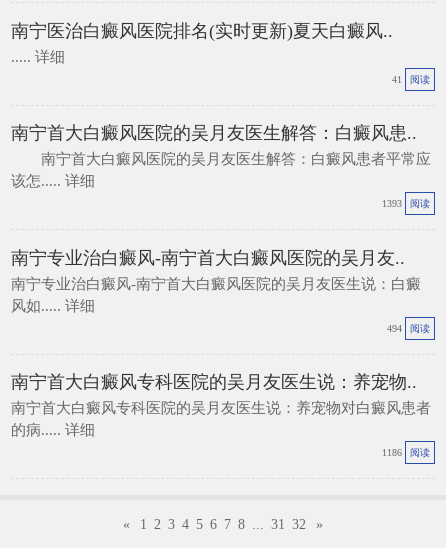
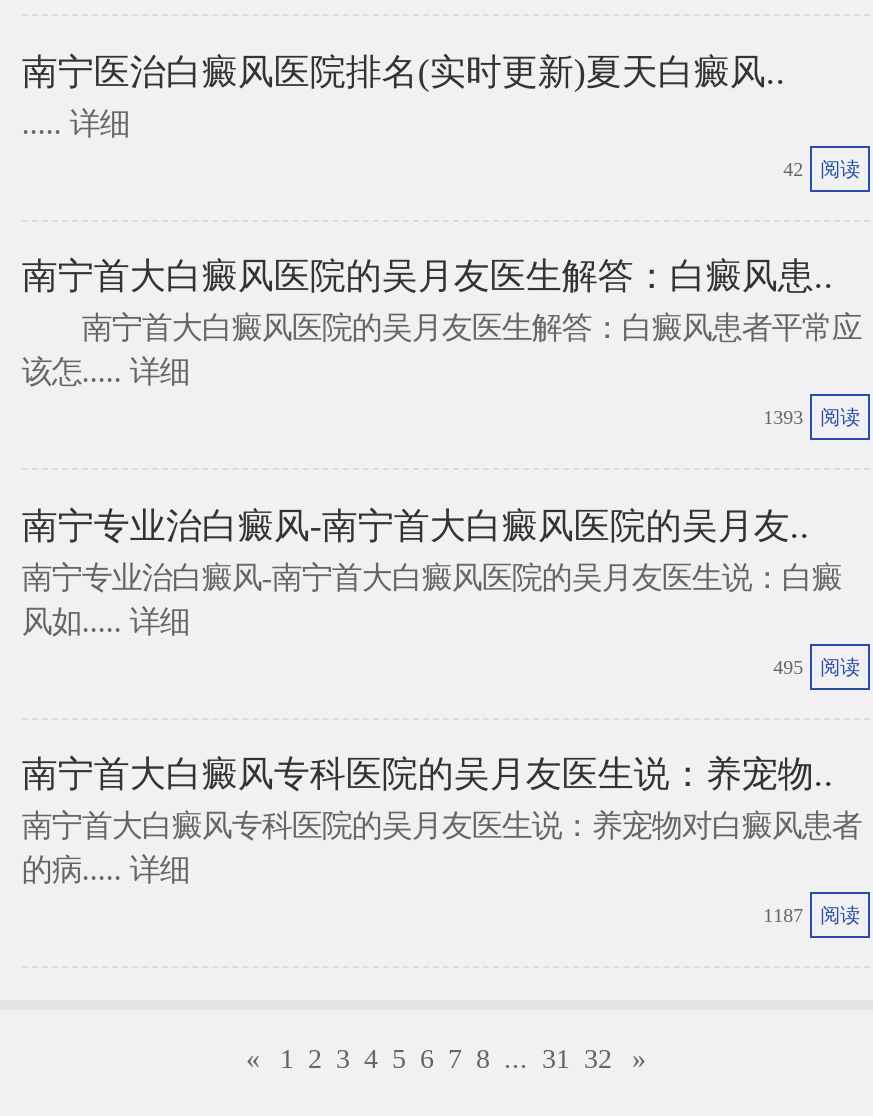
- 41 阅读
+ 42 阅读

- 494 阅读
+ 495 阅读

- 1186 阅读
+ 1187 阅读
